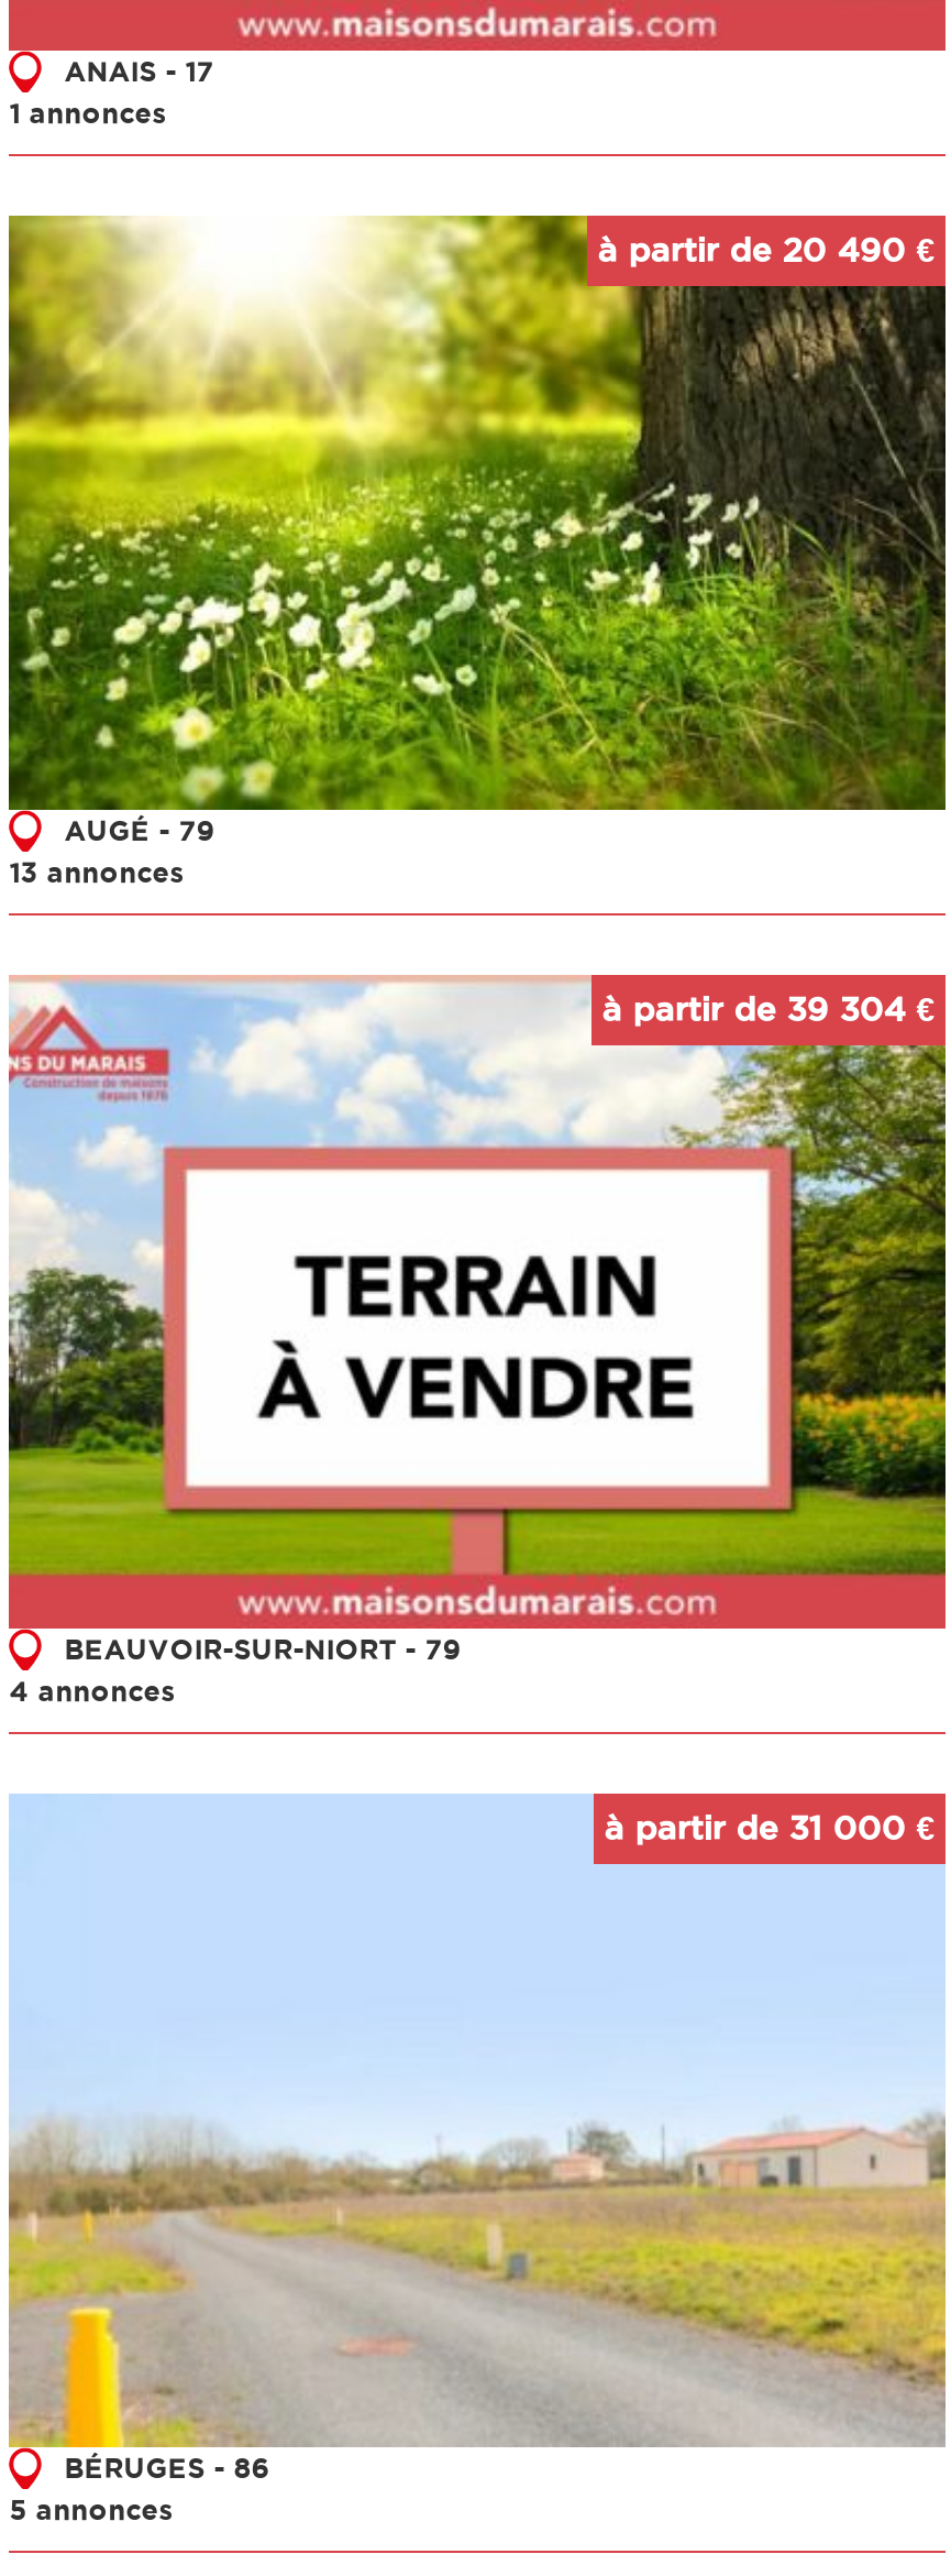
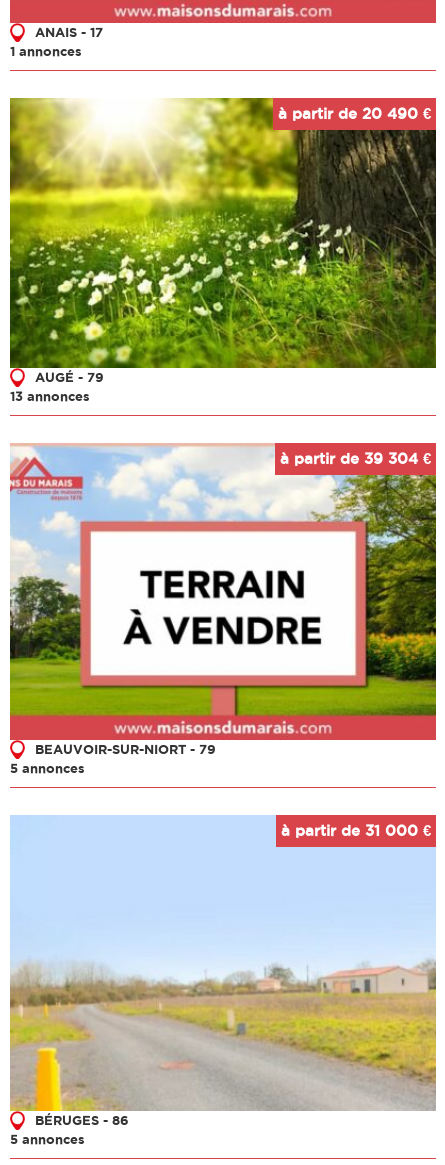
- 4 annonces
+ 5 annonces
